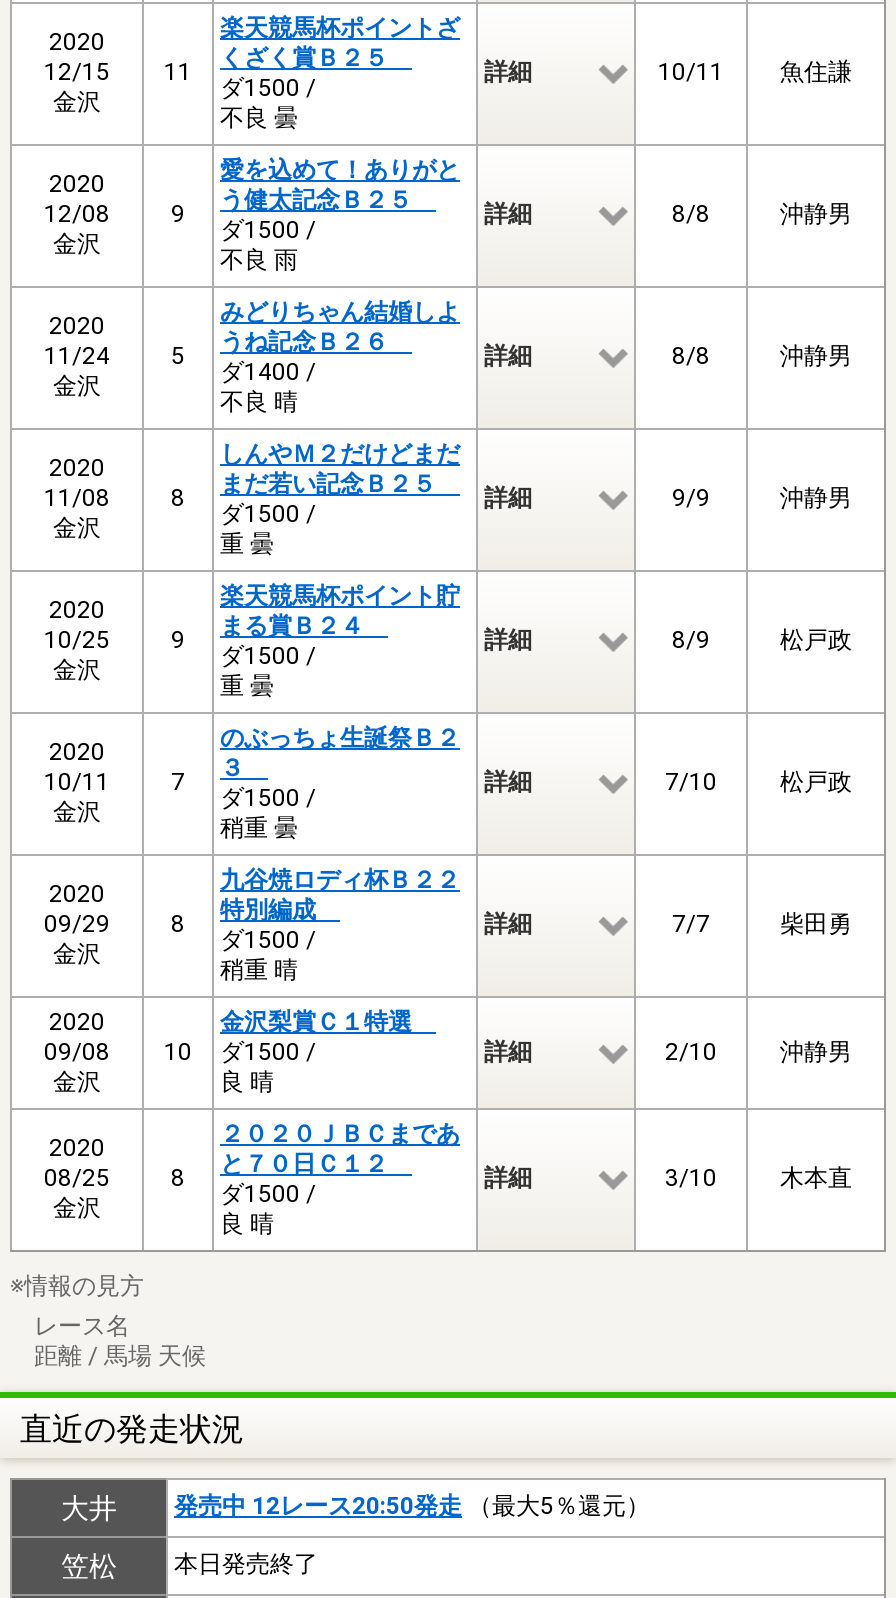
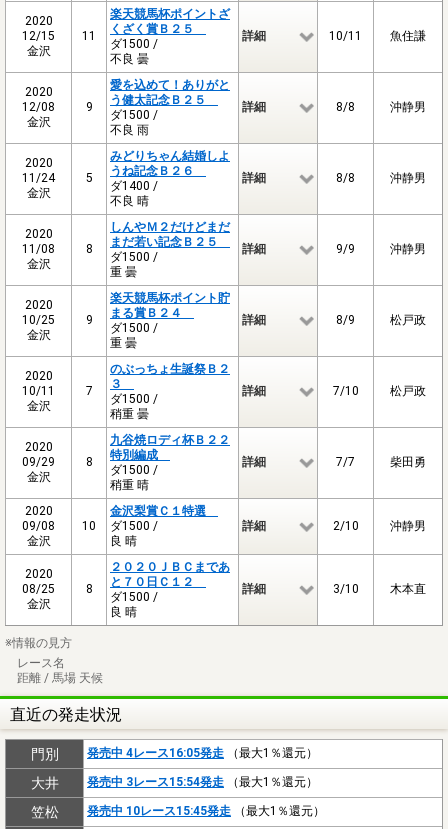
+ 門別
+ 発売中 4レース16:05発走（最大1％還元）

- 発売中 12レース20:50発走（最大5％還元）
+ 発売中 3レース15:54発走（最大1％還元）

- 本日発売終了
+ 発売中 10レース15:45発走（最大1％還元）
